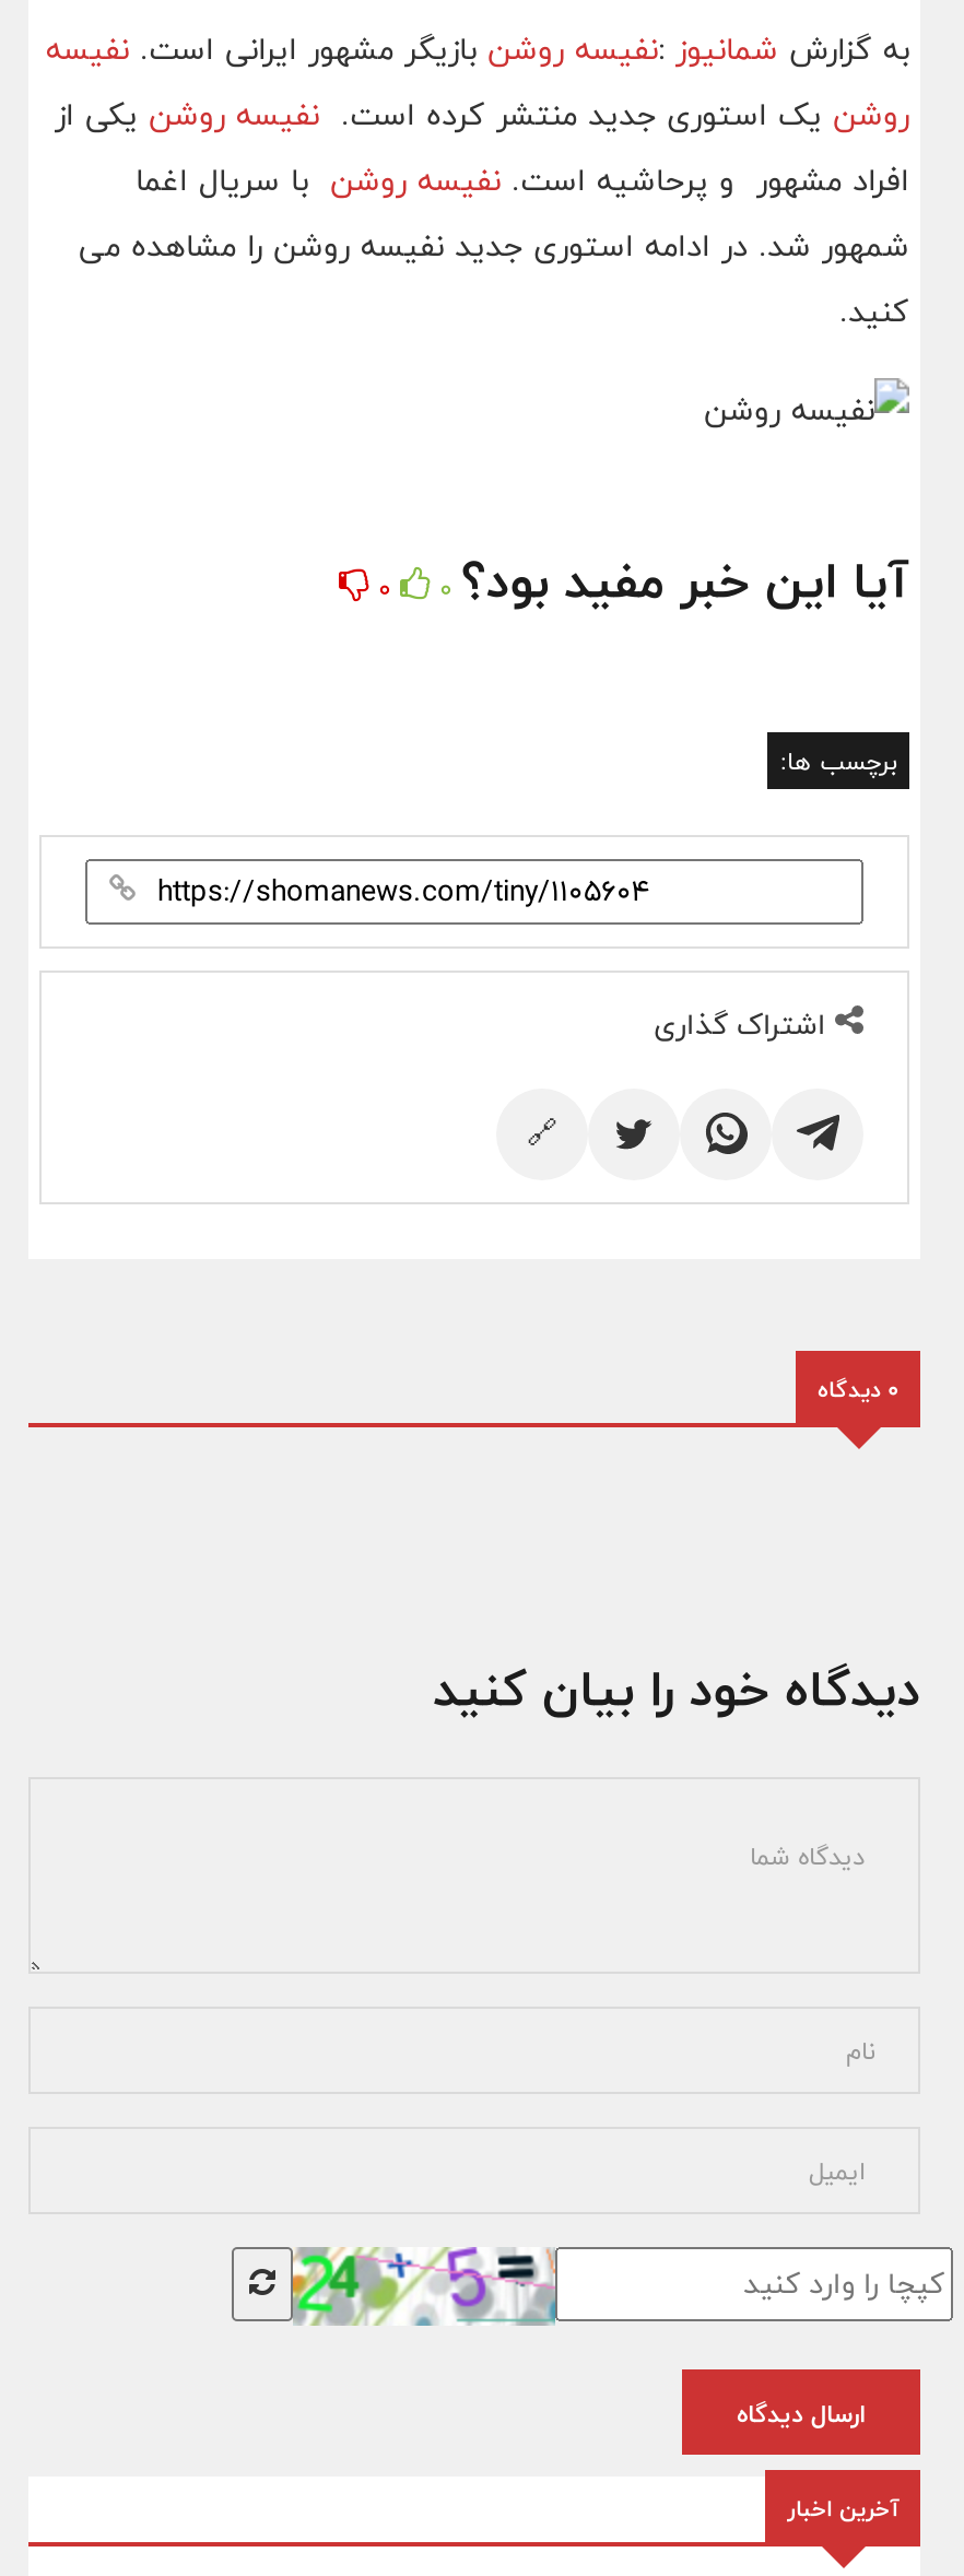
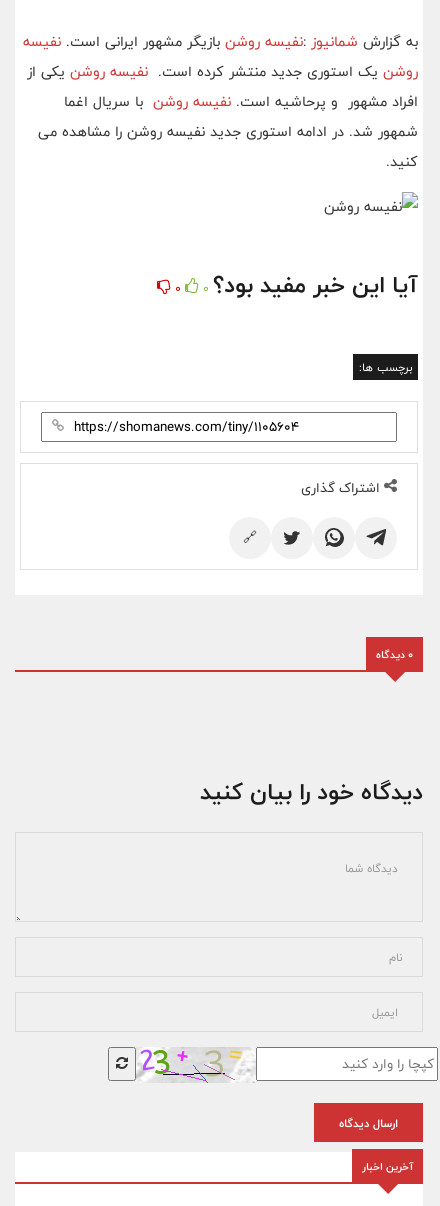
- [image]
+ [image]
